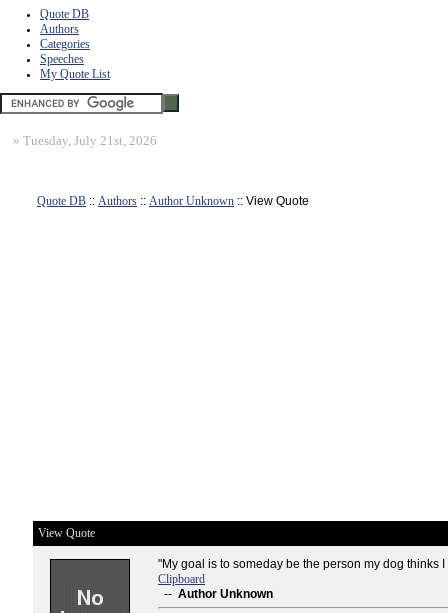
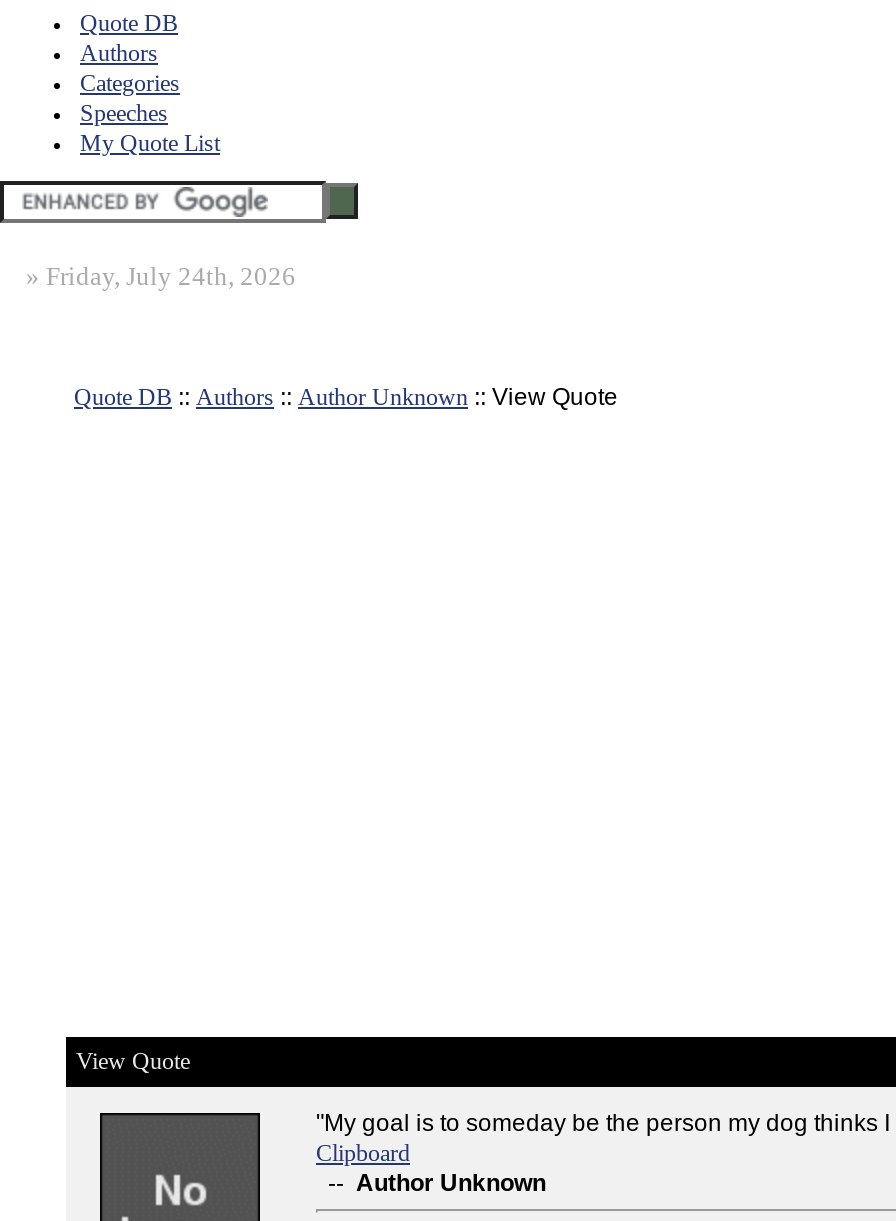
- » Tuesday, July 21st, 2026
+ » Friday, July 24th, 2026
